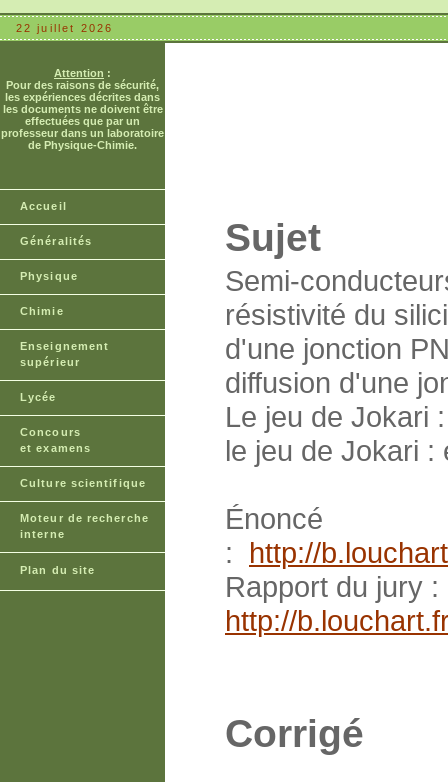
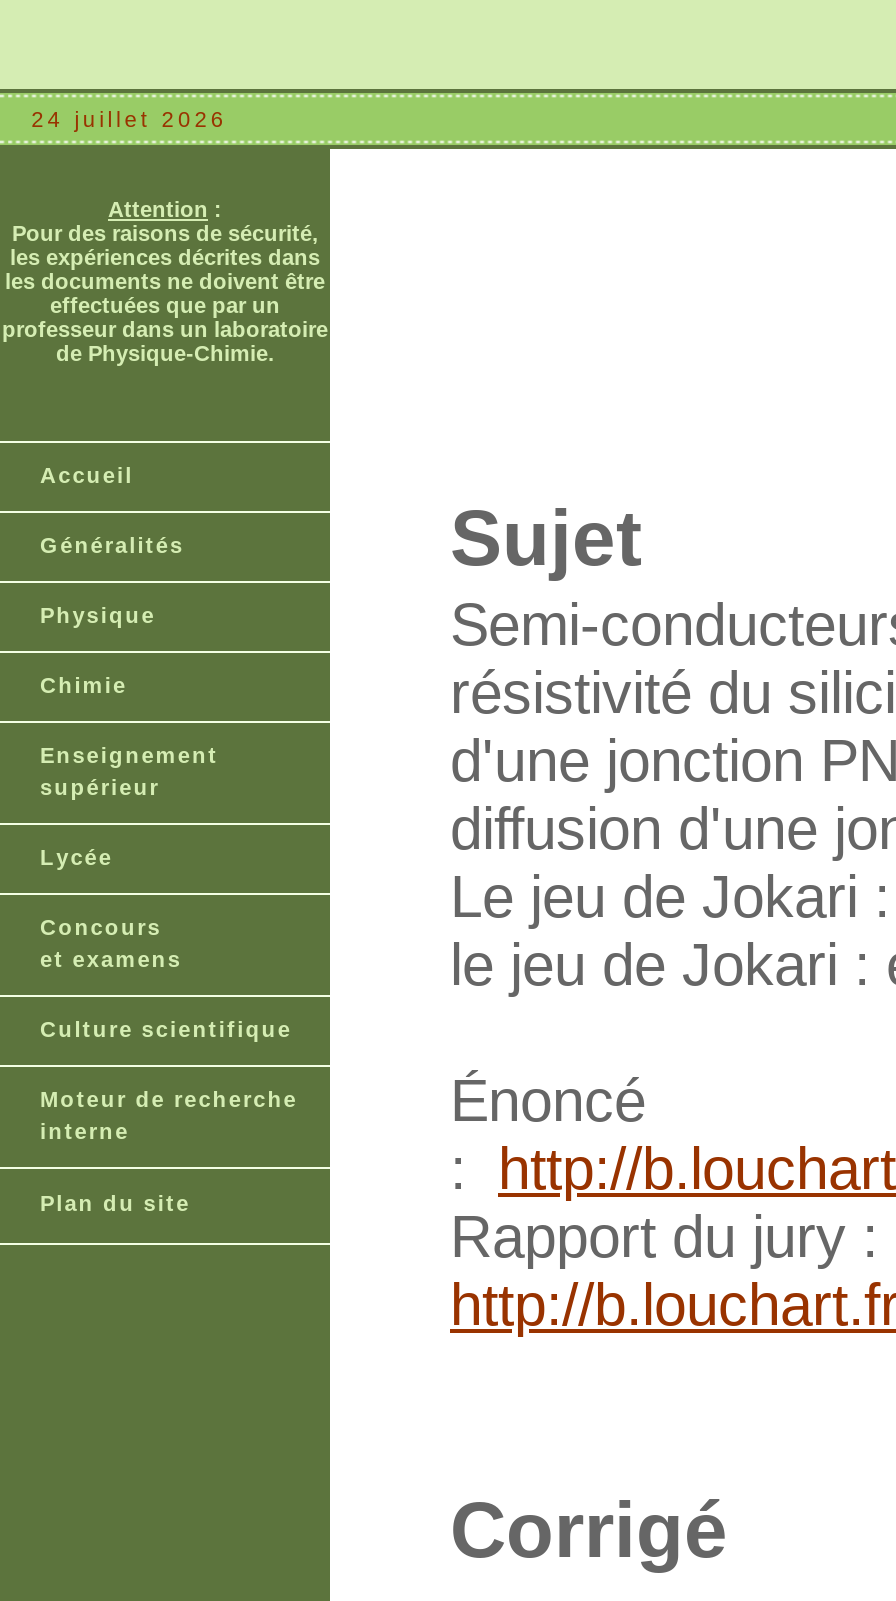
- 22 juillet 2026
+ 24 juillet 2026
